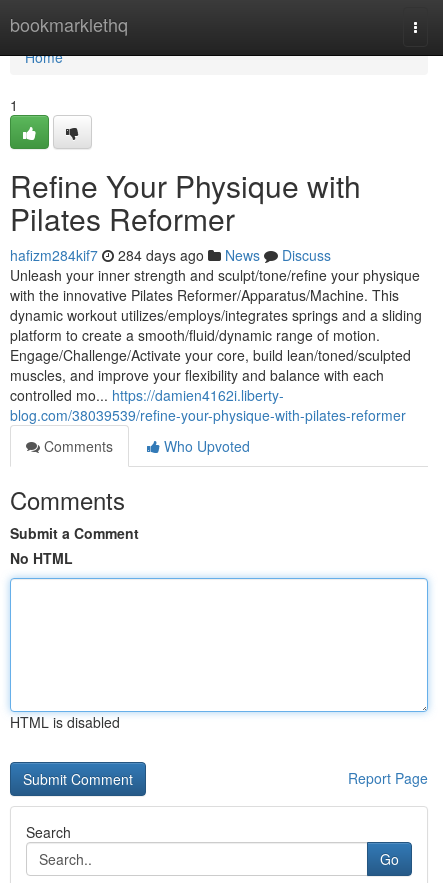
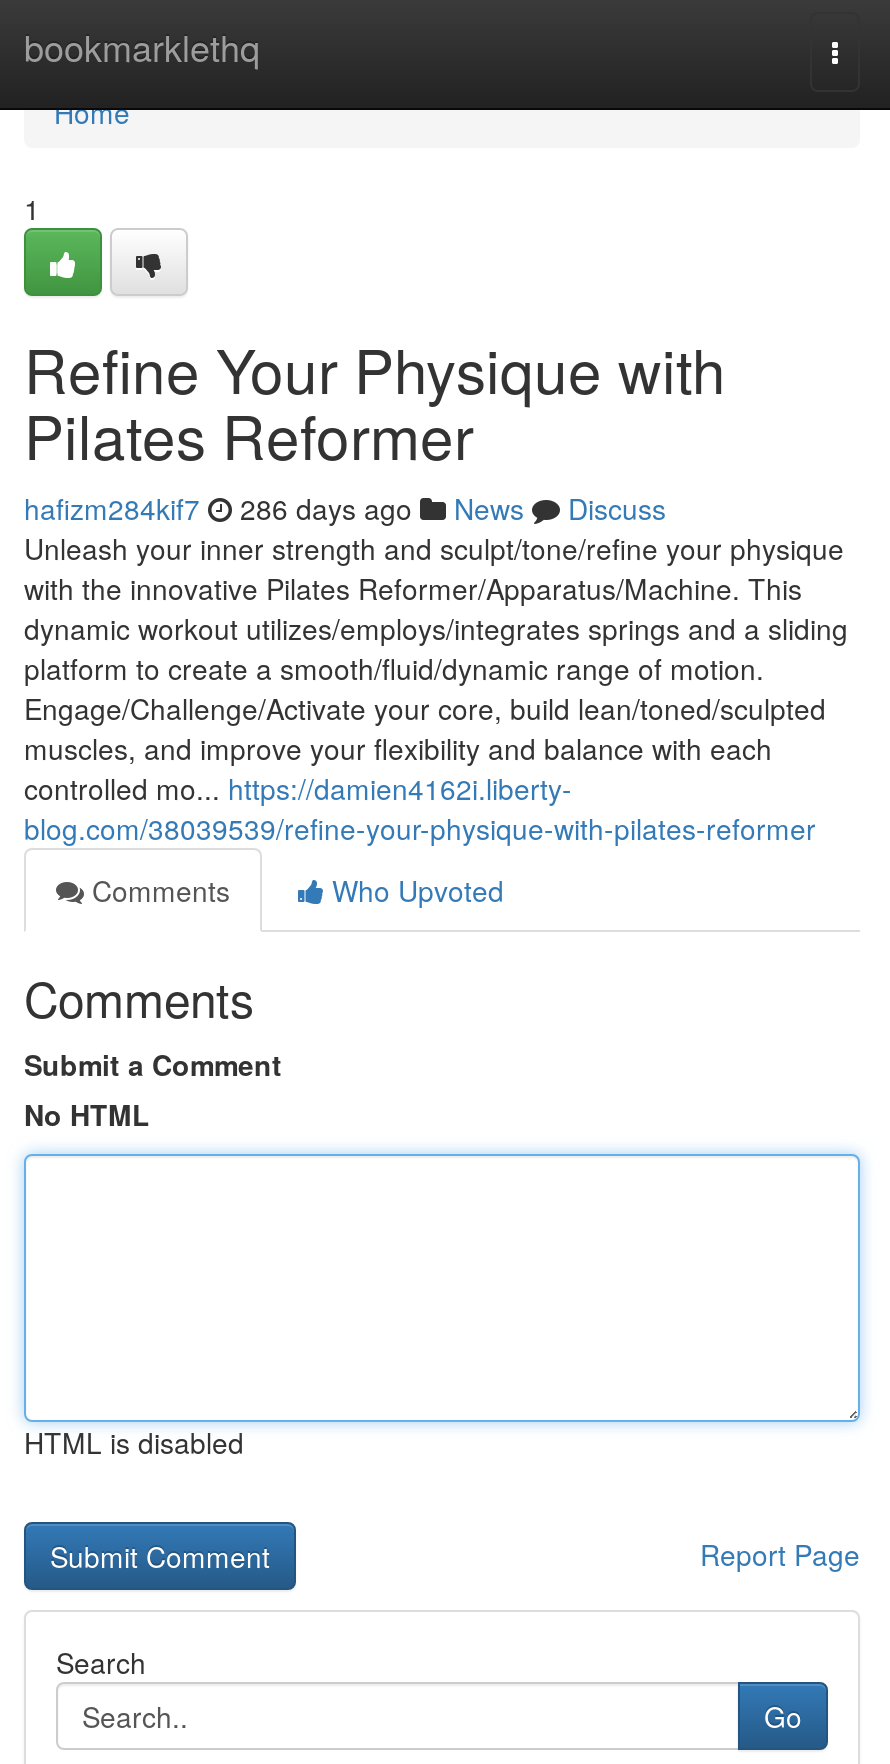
- hafizm284kif7 284 days ago News Discuss
+ hafizm284kif7 286 days ago News Discuss
